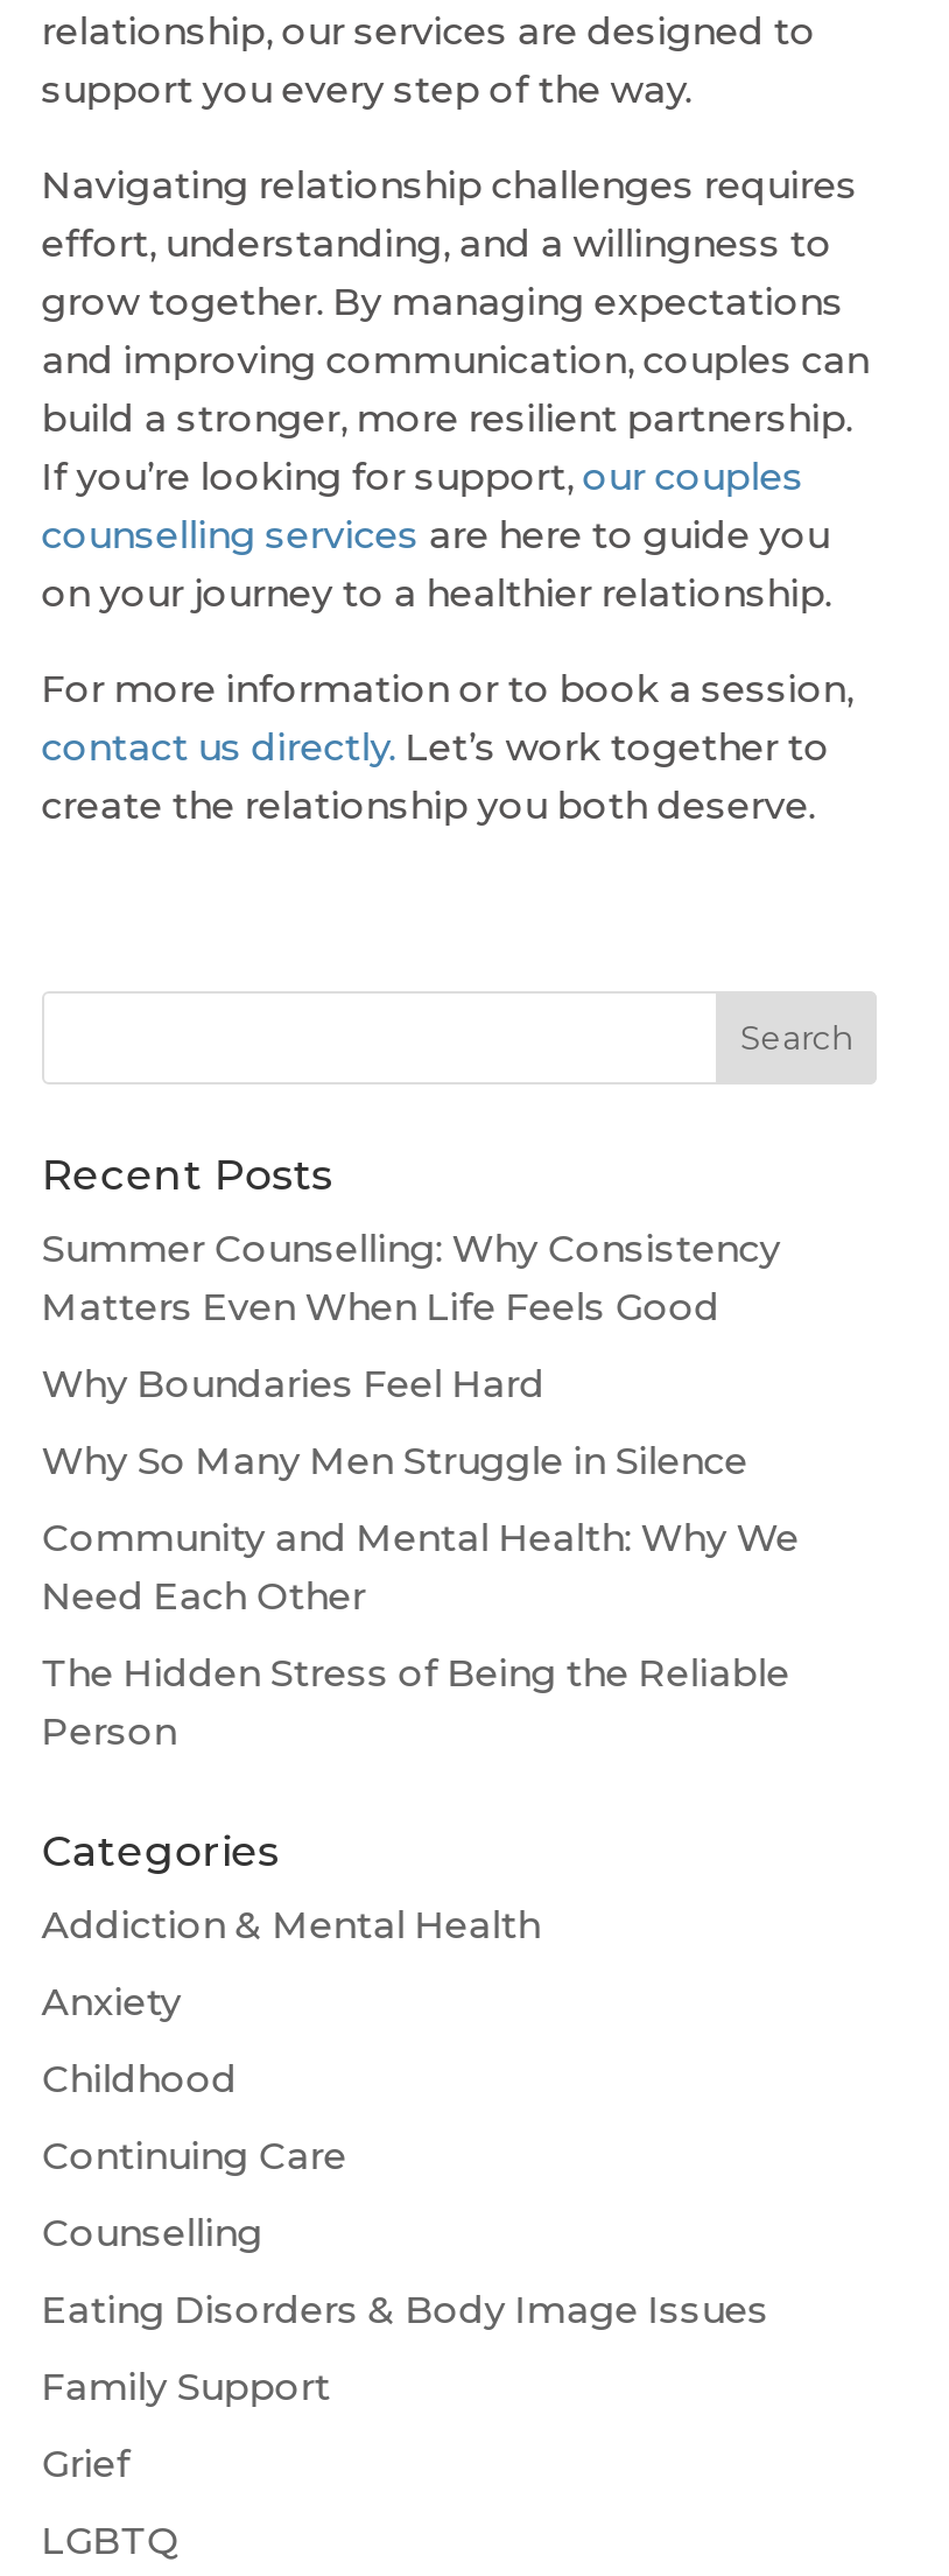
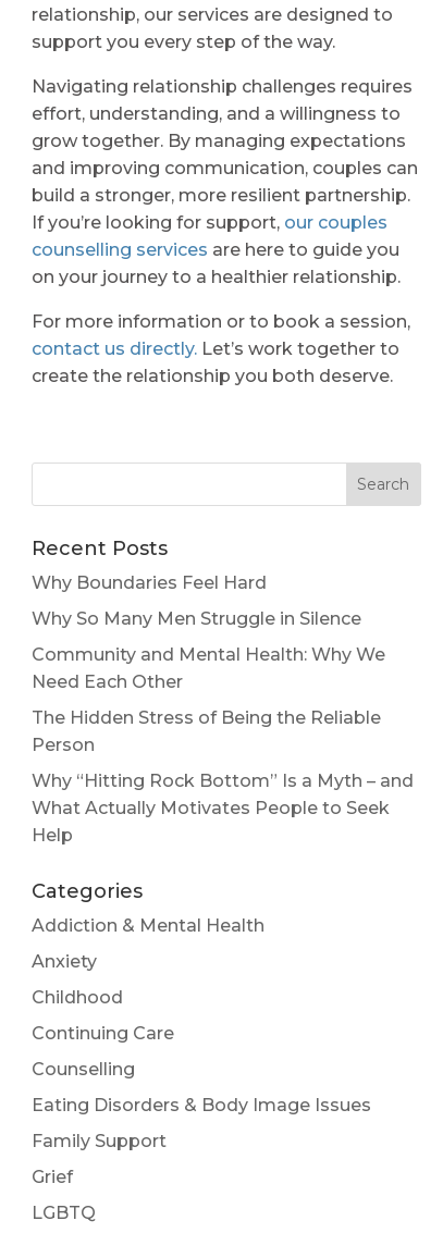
- Summer Counselling: Why Consistency
- Matters Even When Life Feels Good

moved up: Why Boundaries Feel Hard | Why So Many Men Struggle in Silence | Community and Mental Health: Why We | Need Each Other | The Hidden Stress of Being the Reliable | Person

+ Why “Hitting Rock Bottom” Is a Myth – and
+ What Actually Motivates People to Seek
+ Help
